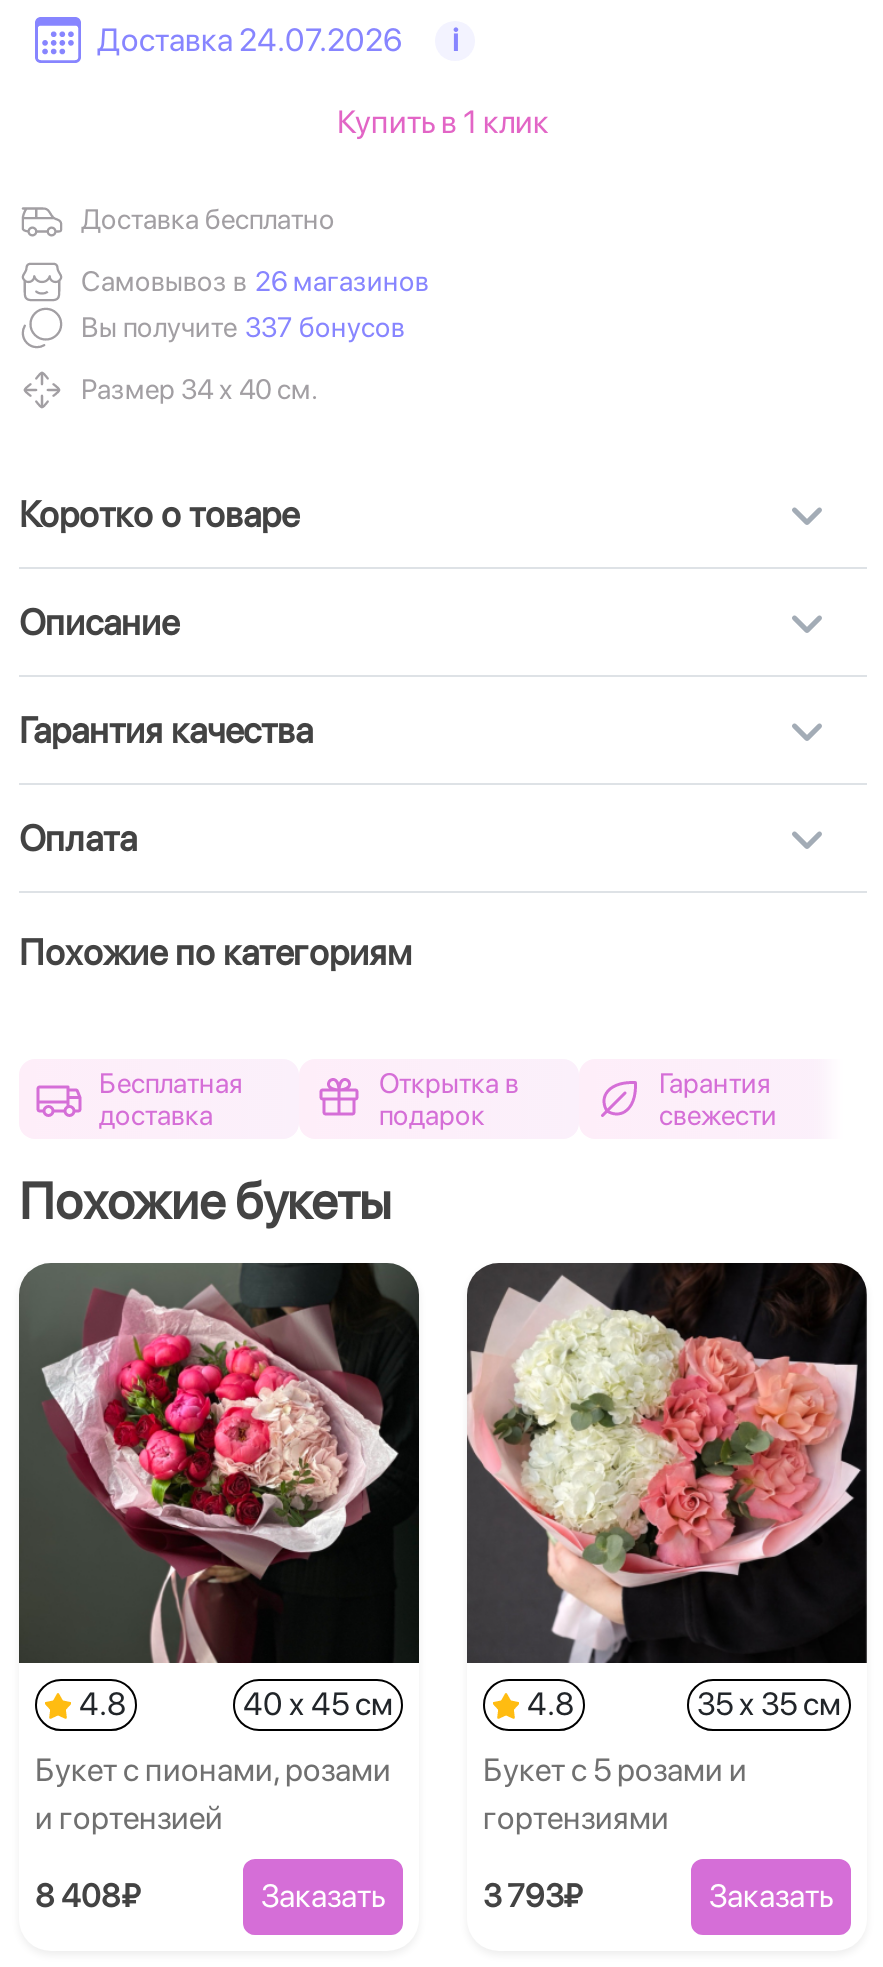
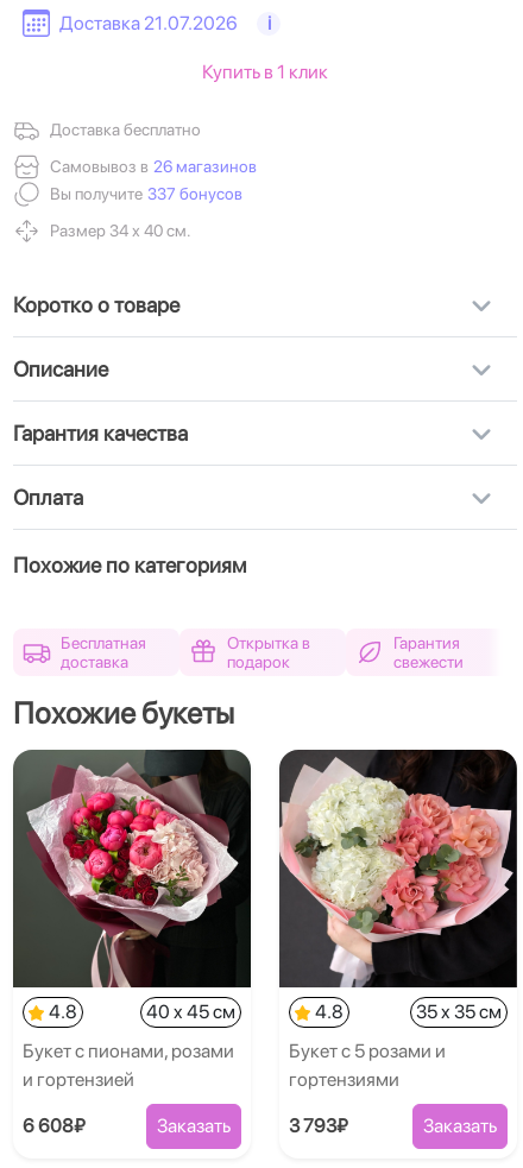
- Доставка 24.07.2026
+ Доставка 21.07.2026

- 8 408₽
+ 6 608₽
